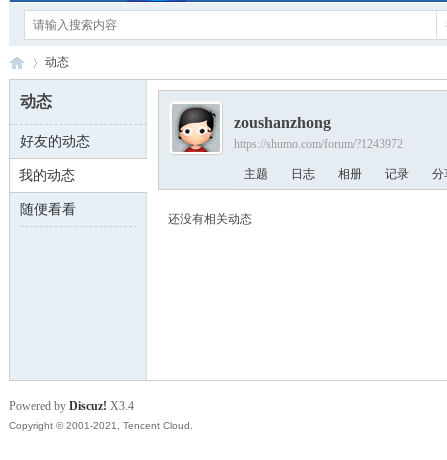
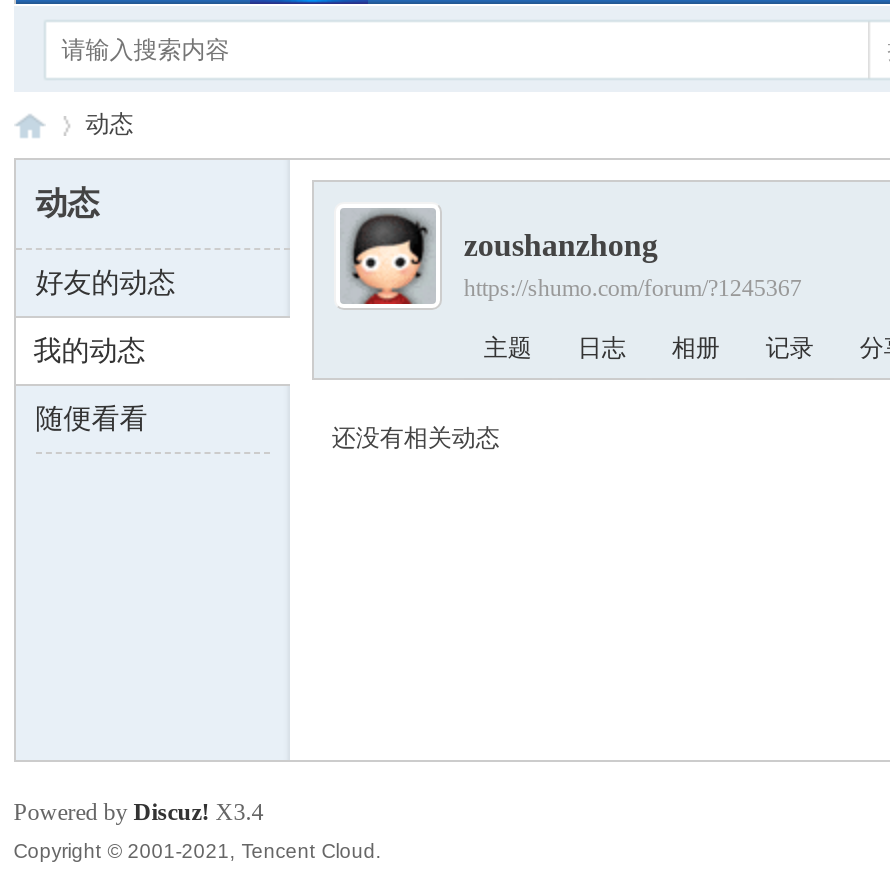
- https://shumo.com/forum/?1243972
+ https://shumo.com/forum/?1245367
